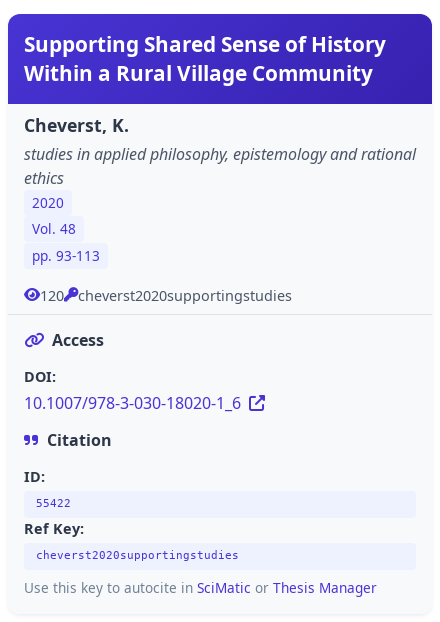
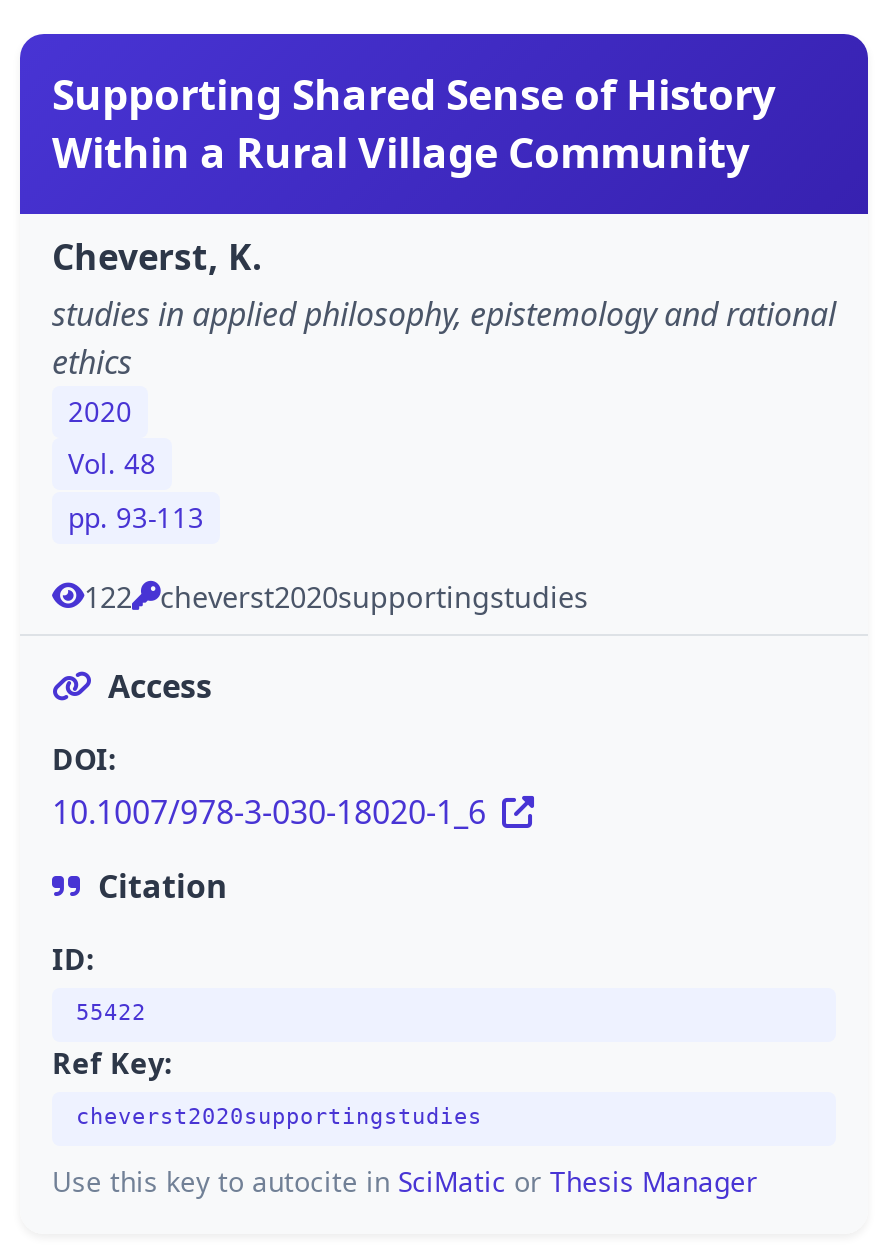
- 120 cheverst2020supportingstudies
+ 122 cheverst2020supportingstudies
